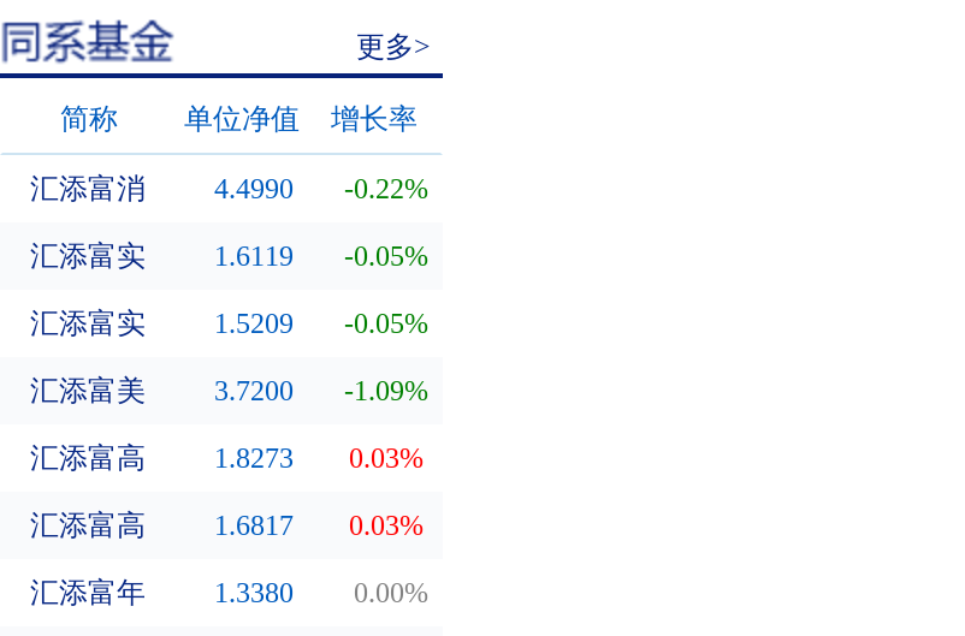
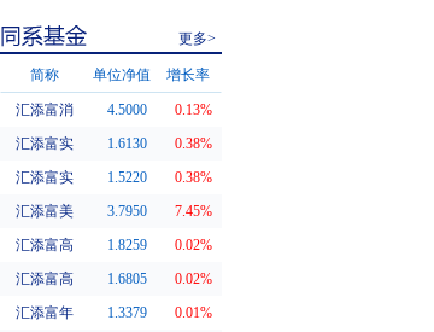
- 4.4990
+ 4.5000

- -0.22%
+ 0.13%

- 1.6119
+ 1.6130

- -0.05%
+ 0.38%

- 1.5209
+ 1.5220

- -0.05%
+ 0.38%

- 3.7200
+ 3.7950

- -1.09%
+ 7.45%

- 1.8273
+ 1.8259

- 0.03%
+ 0.02%

- 1.6817
+ 1.6805

- 0.03%
+ 0.02%

- 1.3380
+ 1.3379

- 0.00%
+ 0.01%
